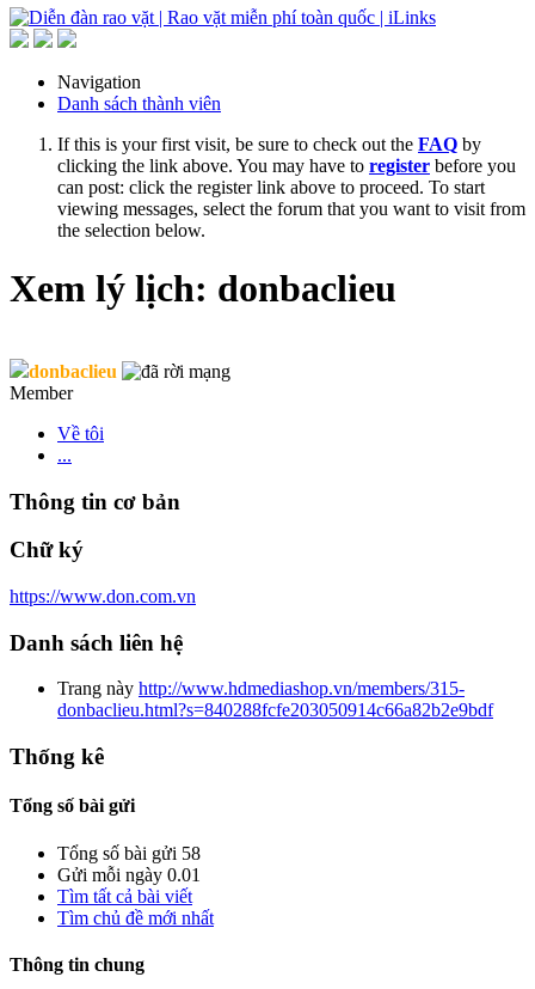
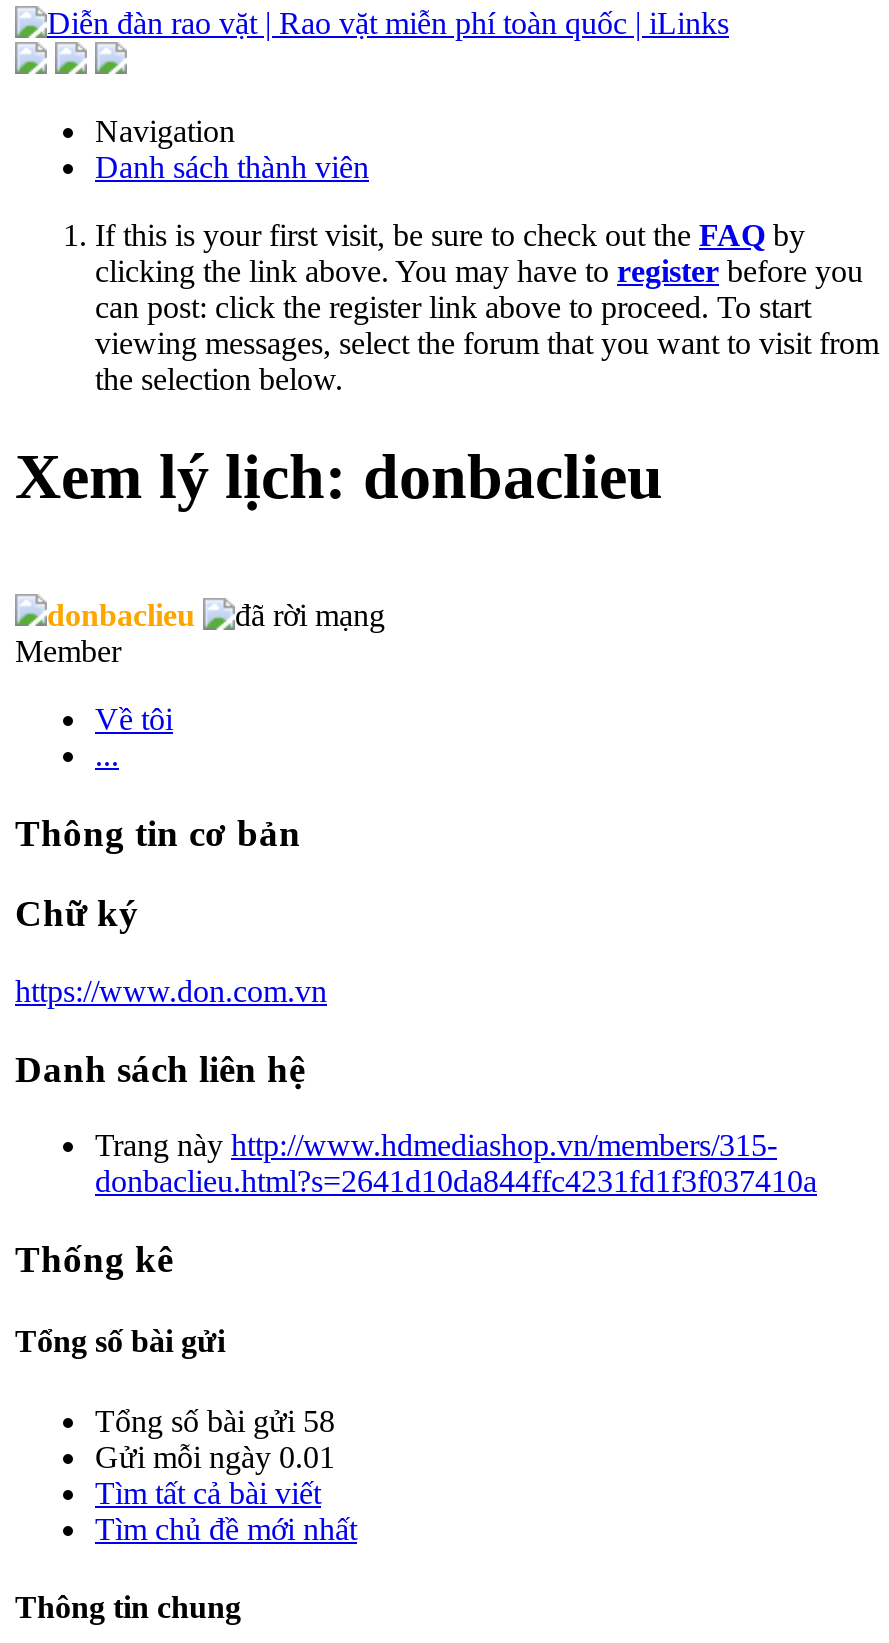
- donbaclieu.html?s=840288fcfe203050914c66a82b2e9bdf
+ donbaclieu.html?s=2641d10da844ffc4231fd1f3f037410a
